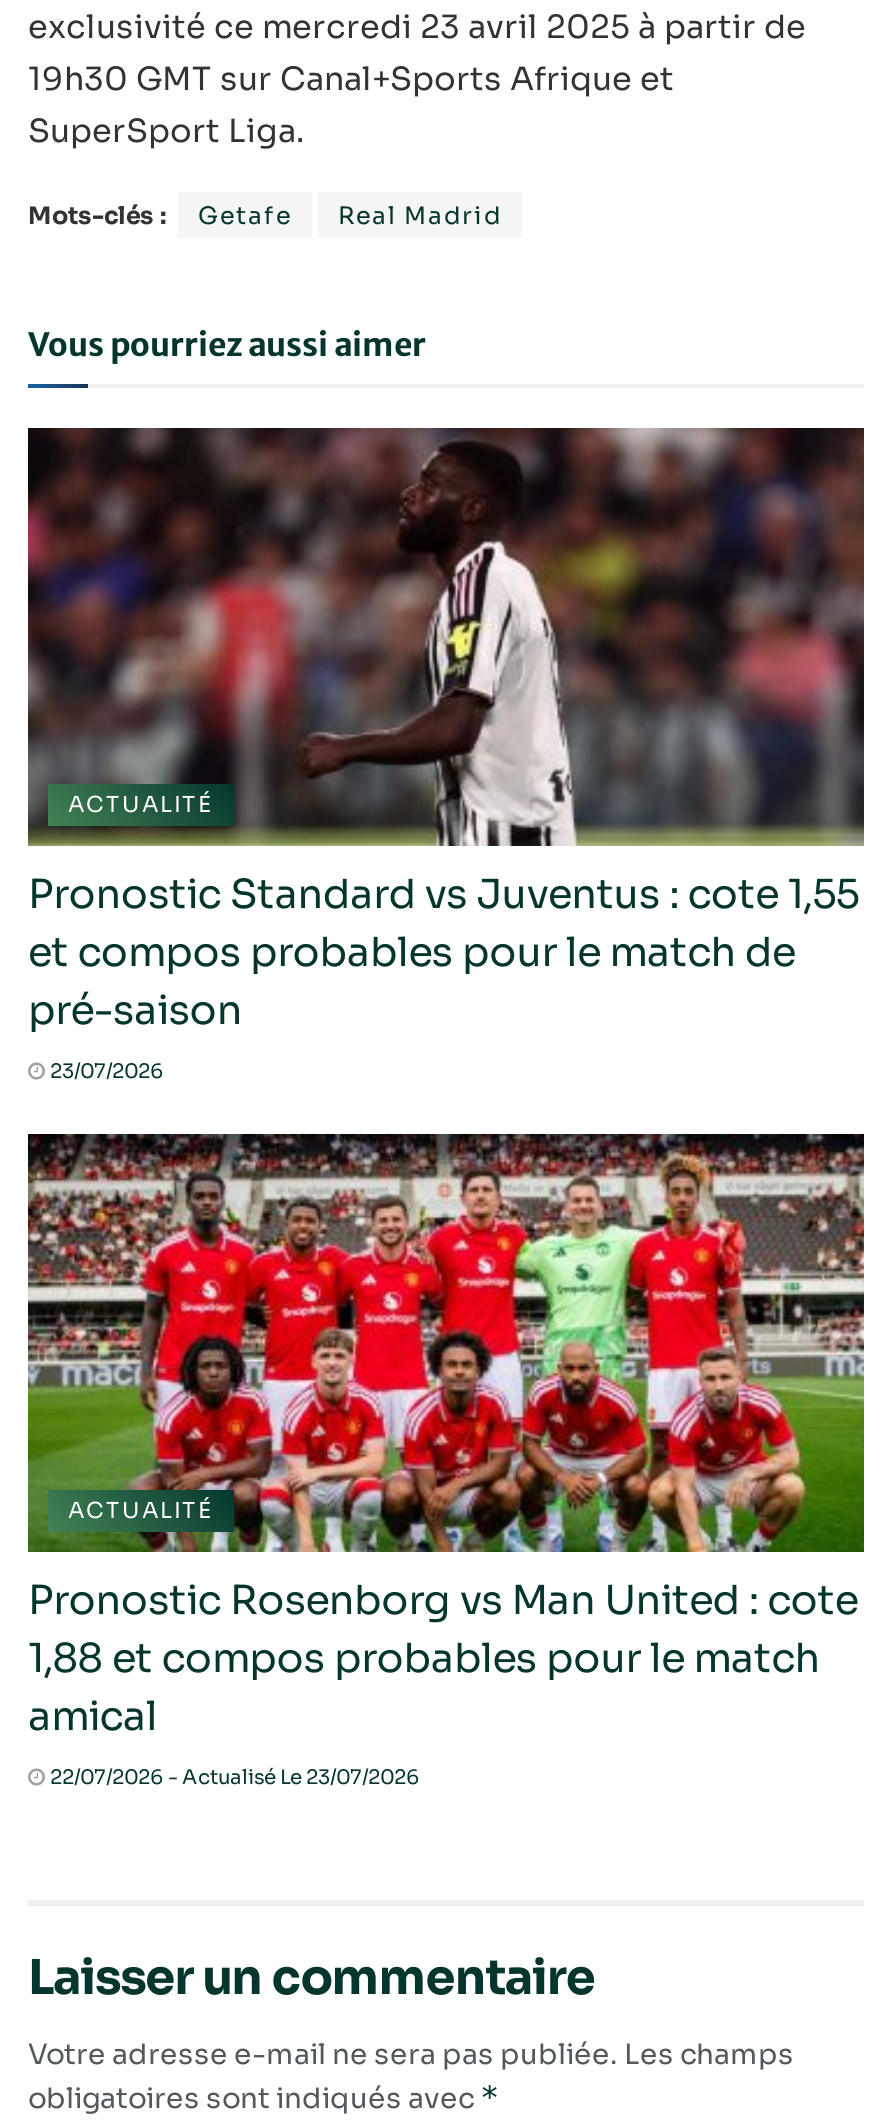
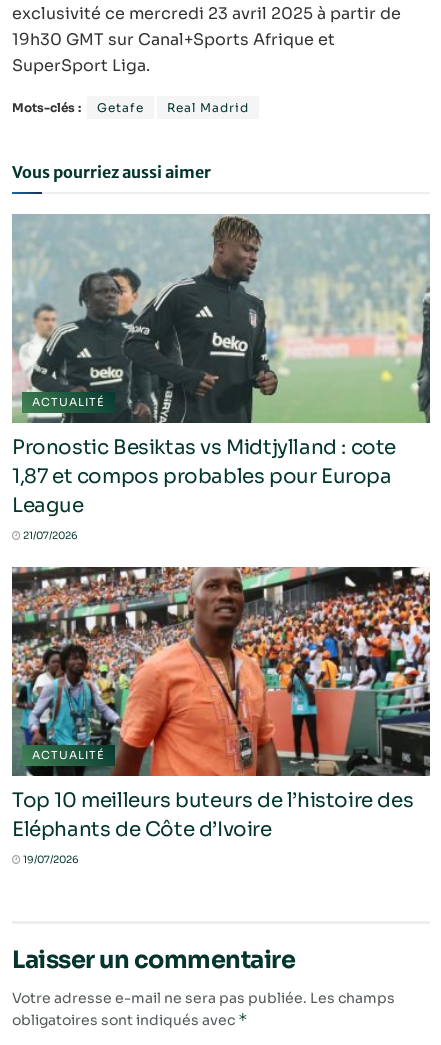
- [image]
- Pronostic Standard vs Juventus : cote 1,55
- et compos probables pour le match de
- pré-saison
- 23/07/2026
+ [image]
+ Pronostic Besiktas vs Midtjylland : cote
+ 1,87 et compos probables pour Europa
+ League
+ 21/07/2026

- [image]
- Pronostic Rosenborg vs Man United : cote
- 1,88 et compos probables pour le match
- amical
- 22/07/2026 - Actualisé Le 23/07/2026
+ [image]
+ Top 10 meilleurs buteurs de l’histoire des
+ Eléphants de Côte d’Ivoire
+ 19/07/2026
